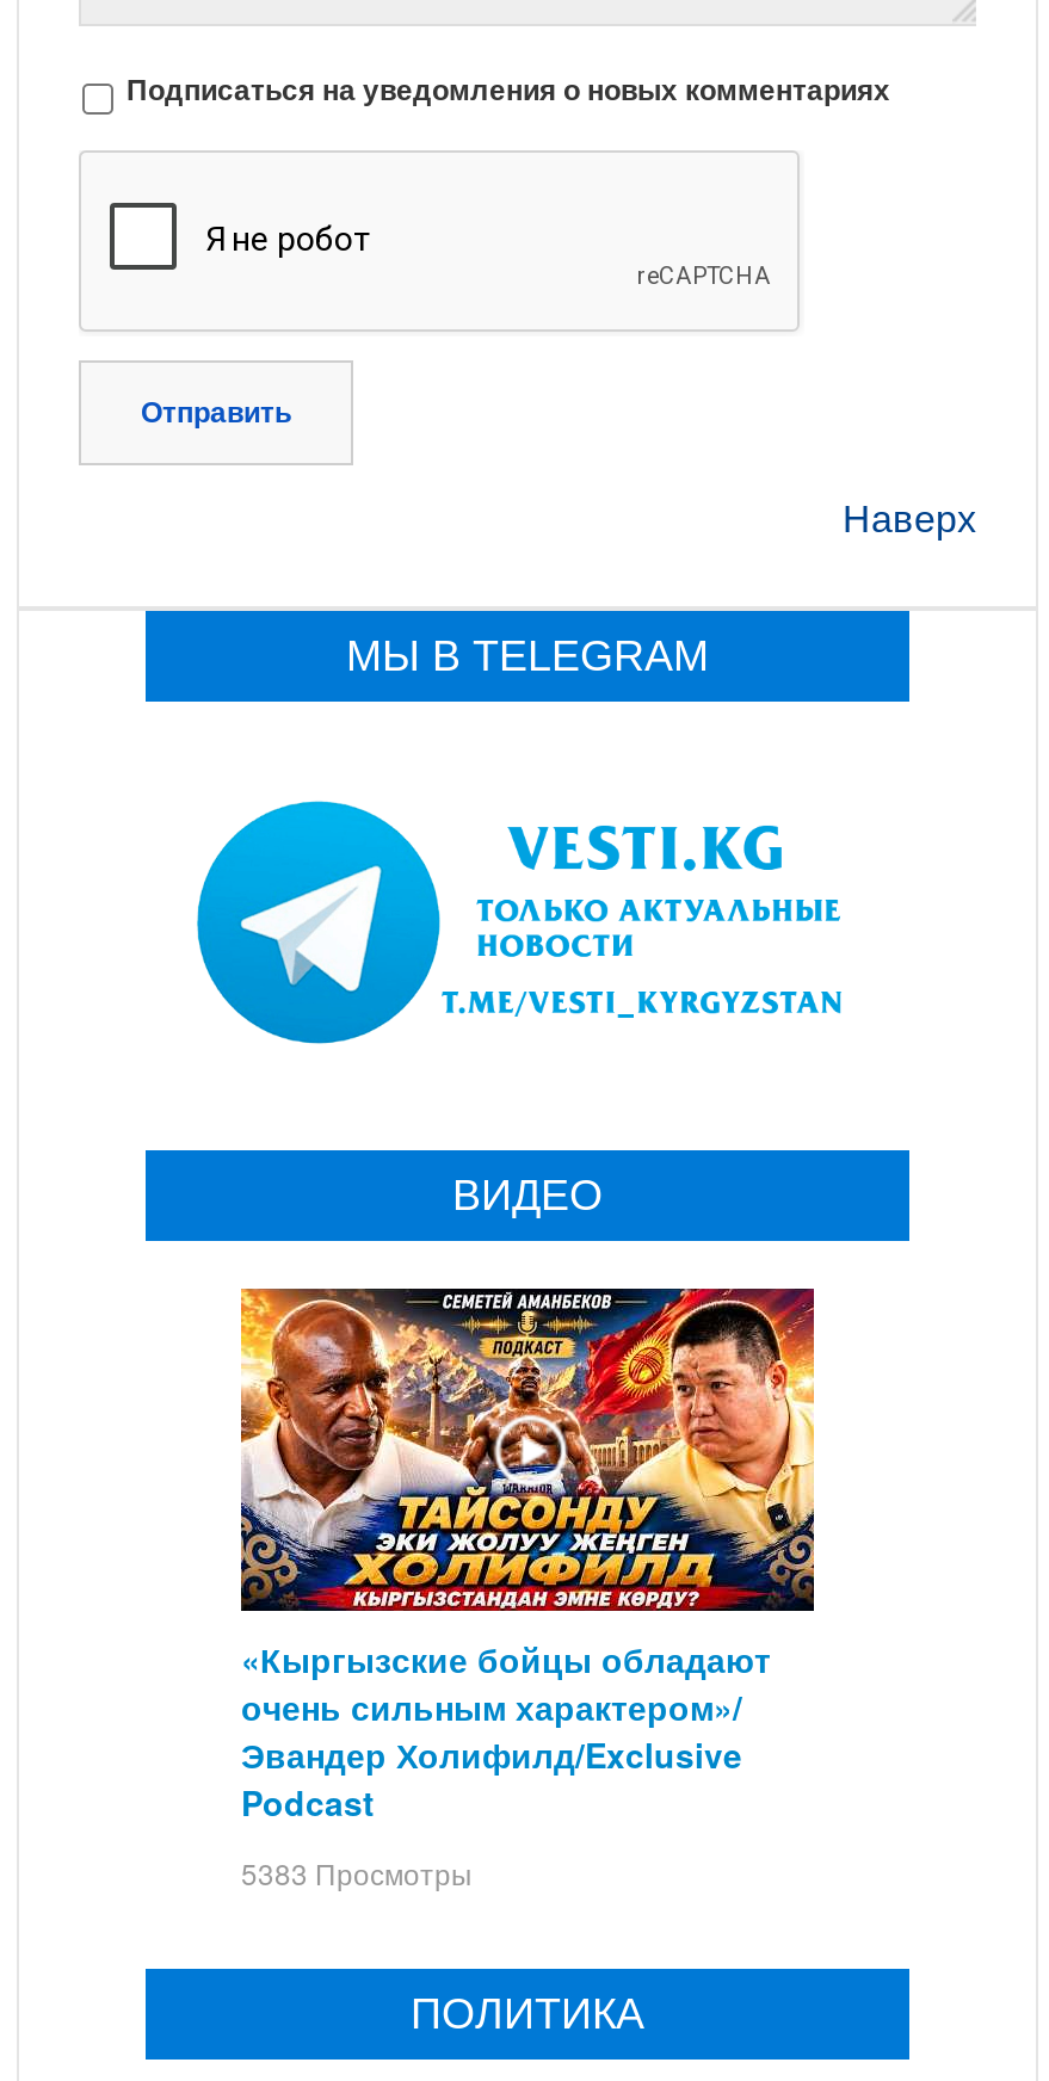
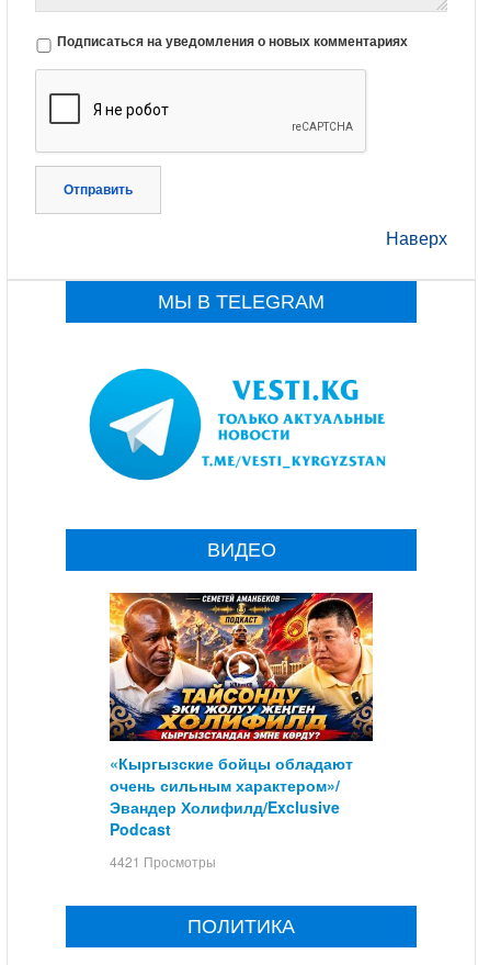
- 5383 Просмотры
+ 4421 Просмотры
